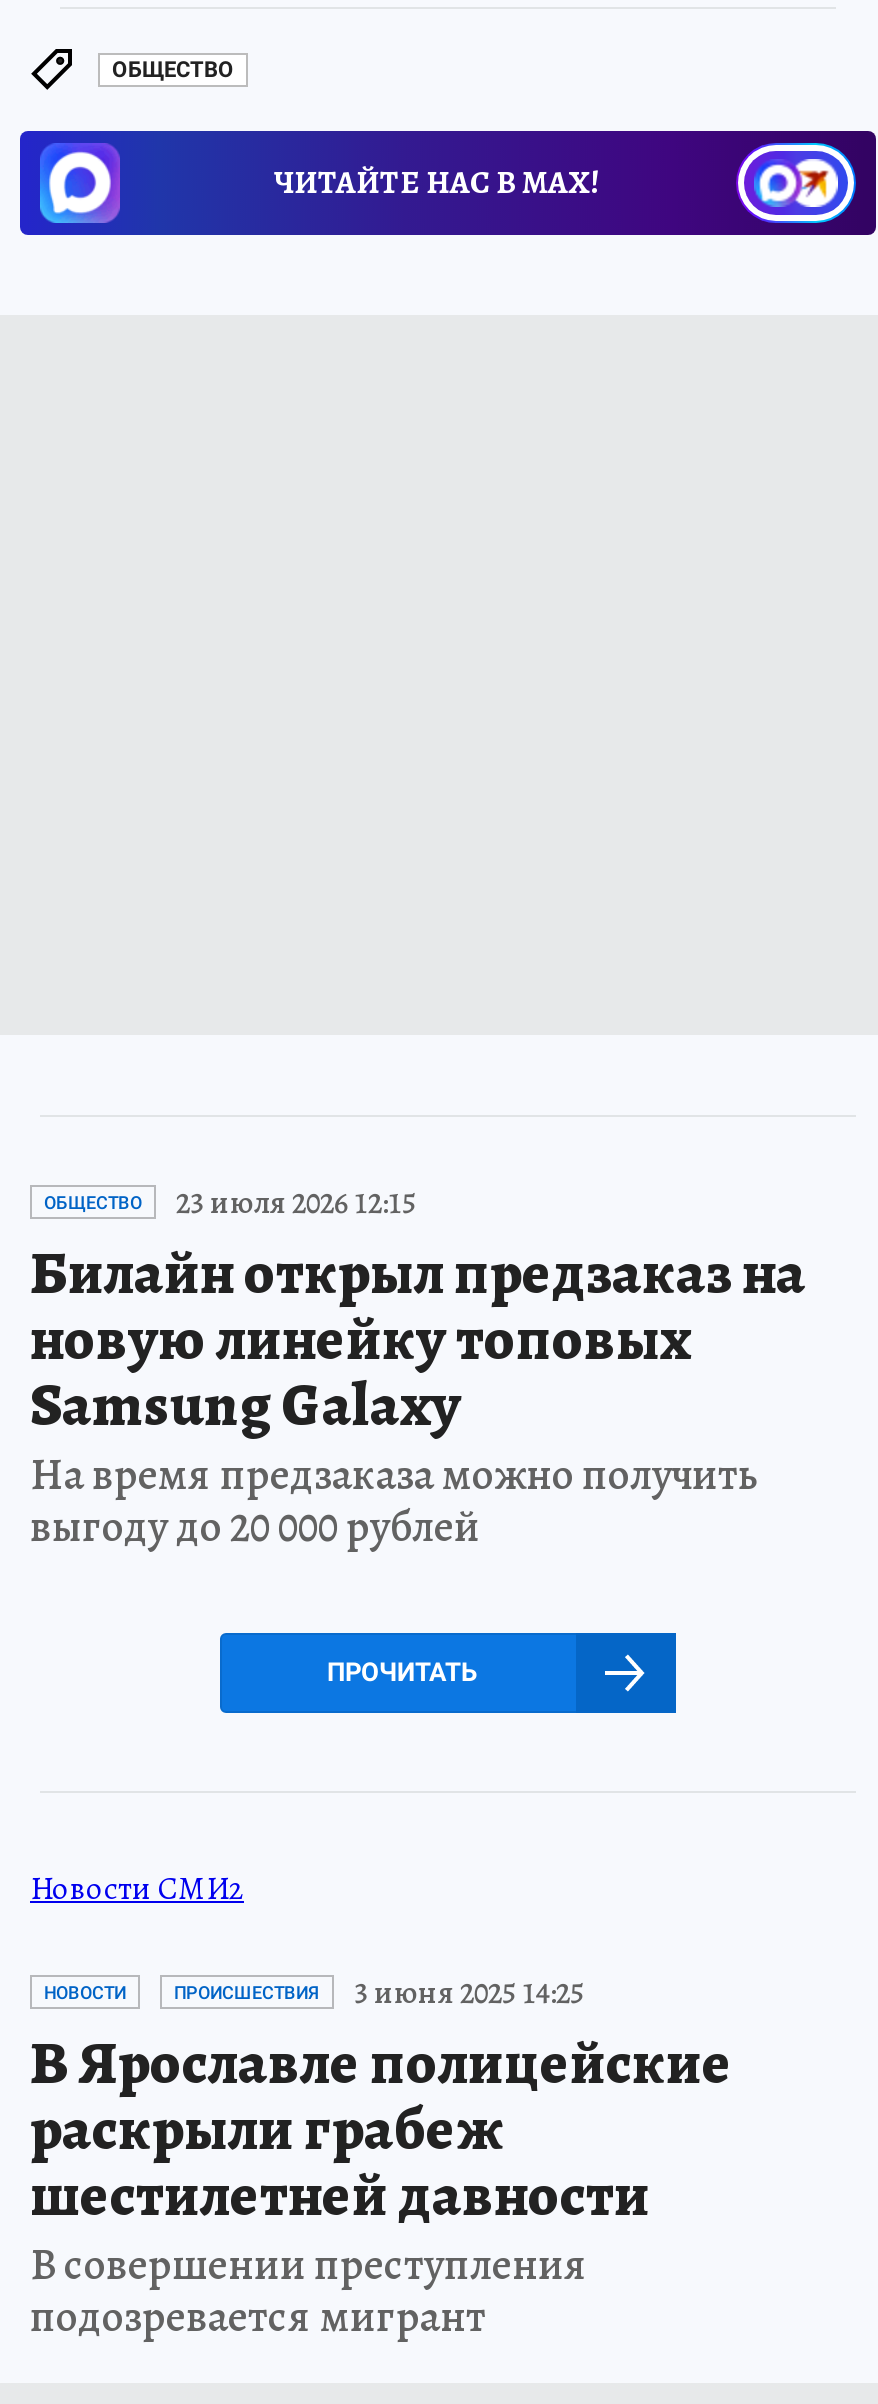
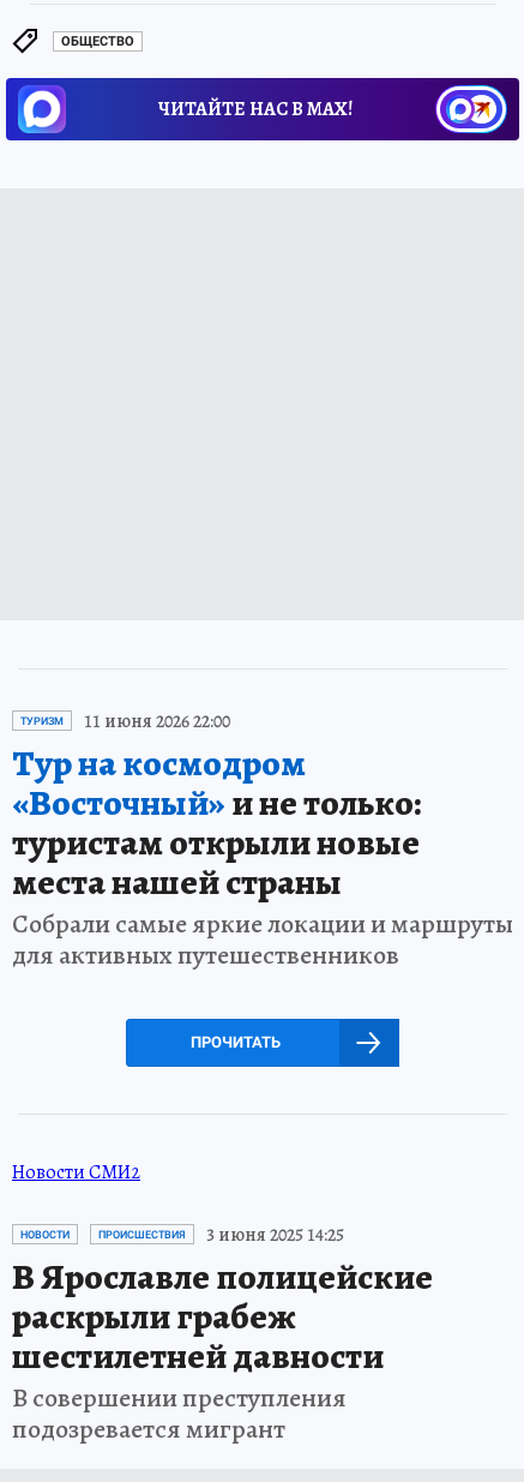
- ОБЩЕСТВО
- 23 июля 2026 12:15
- Билайн открыл предзаказ на
- новую линейку топовых
- Samsung Galaxy
- На время предзаказа можно получить
- выгоду до 20 000 рублей
+ ТУРИЗМ
+ 11 июня 2026 22:00
+ Тур на космодром
+ «Восточный»и не только:
+ туристам открыли новые
+ места нашей страны
+ Собрали самые яркие локации и маршруты
+ для активных путешественников
